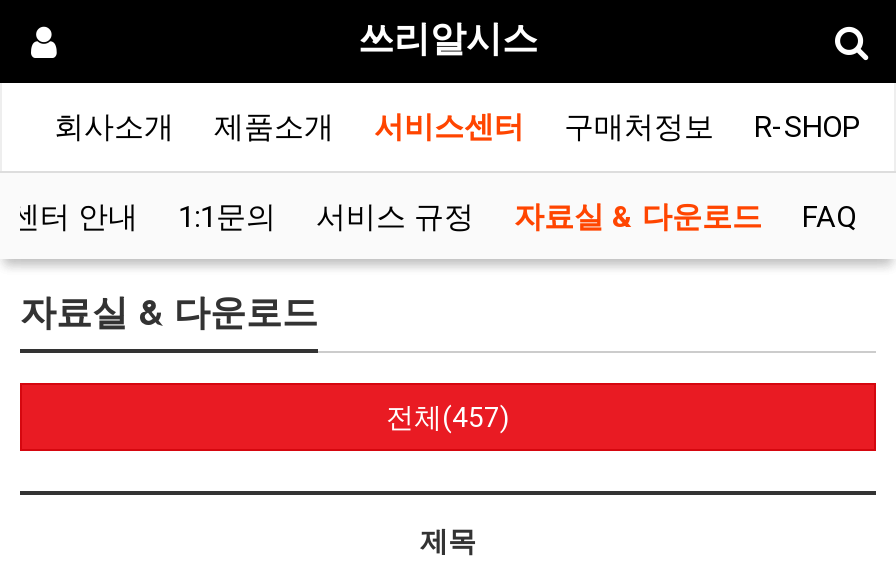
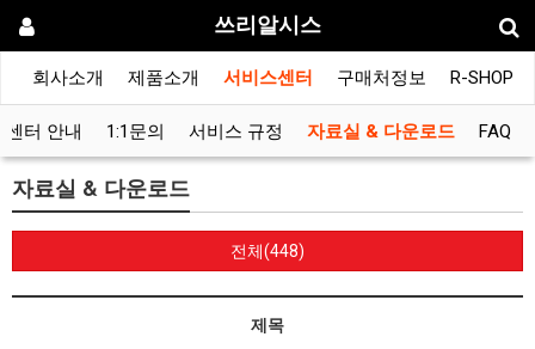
- 전체(457)
+ 전체(448)
